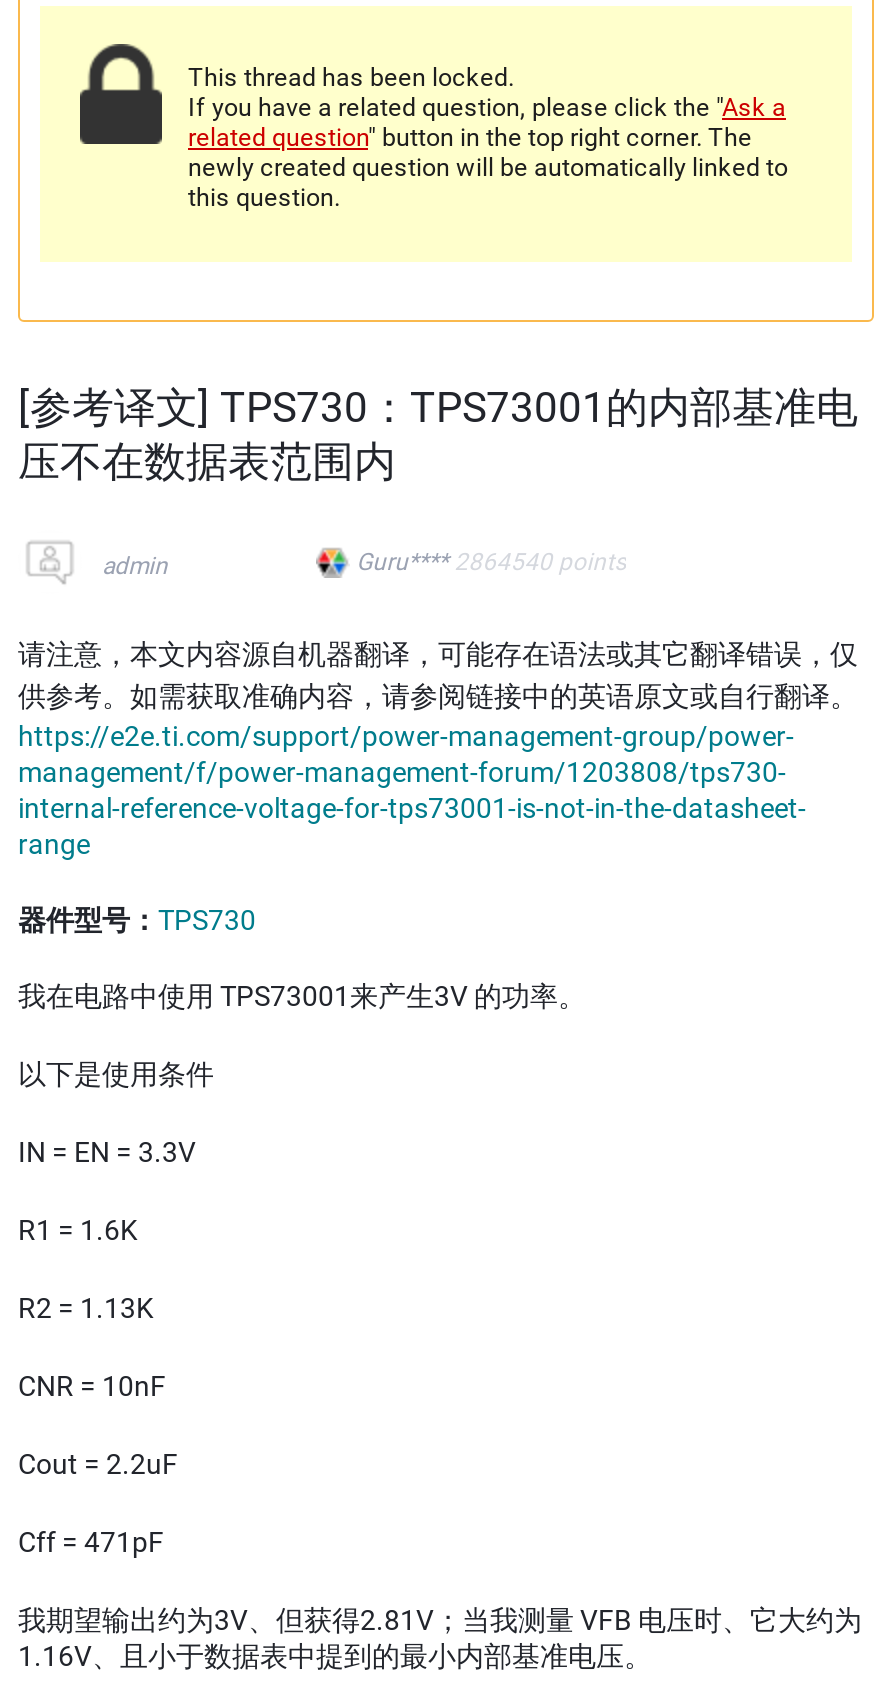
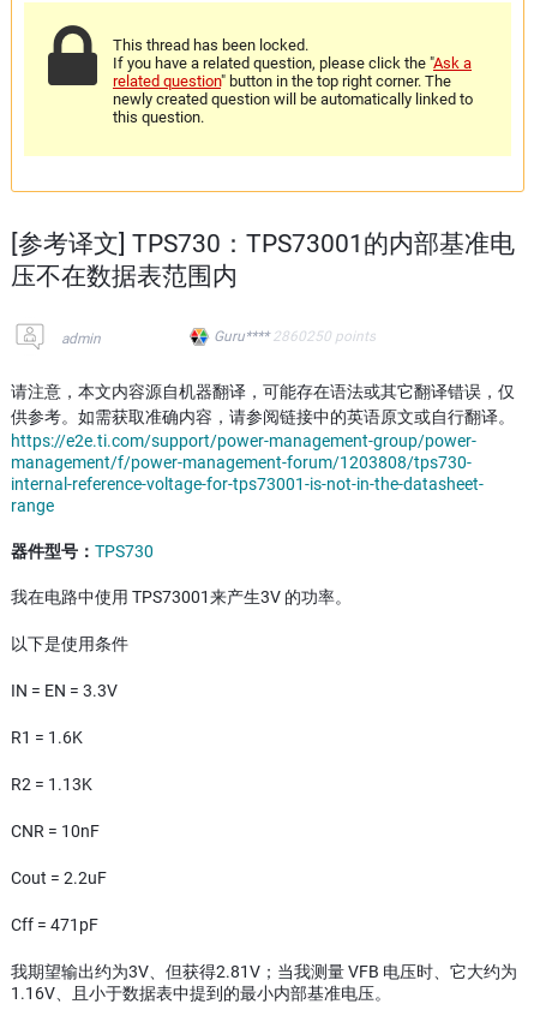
- Guru**** 2864540 points
+ Guru**** 2860250 points
